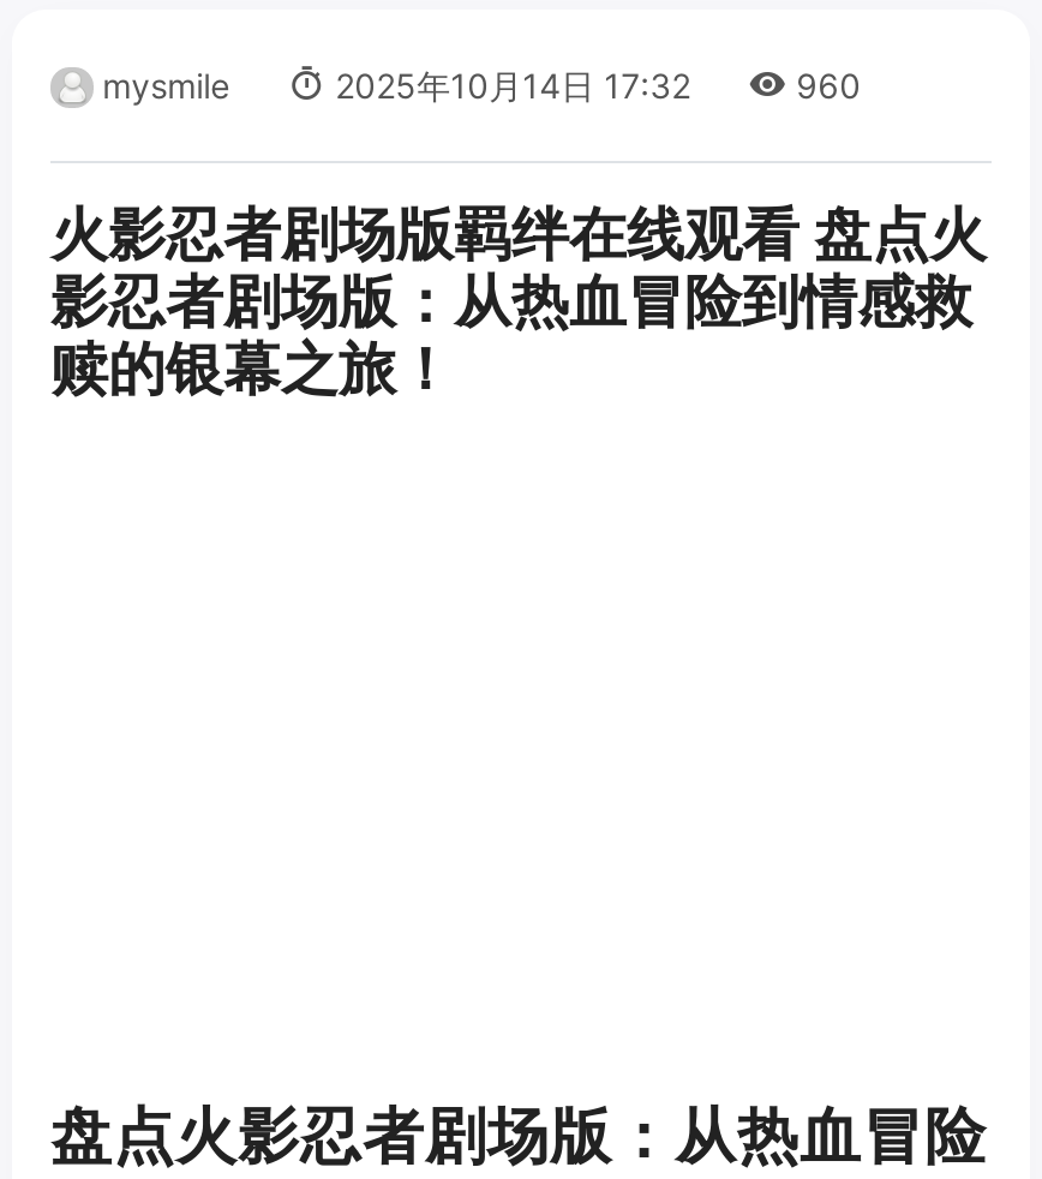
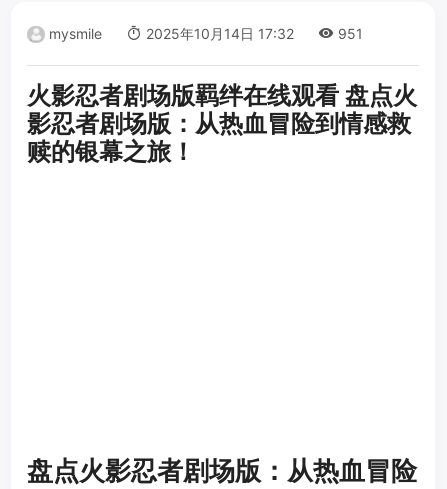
- 960
+ 951
